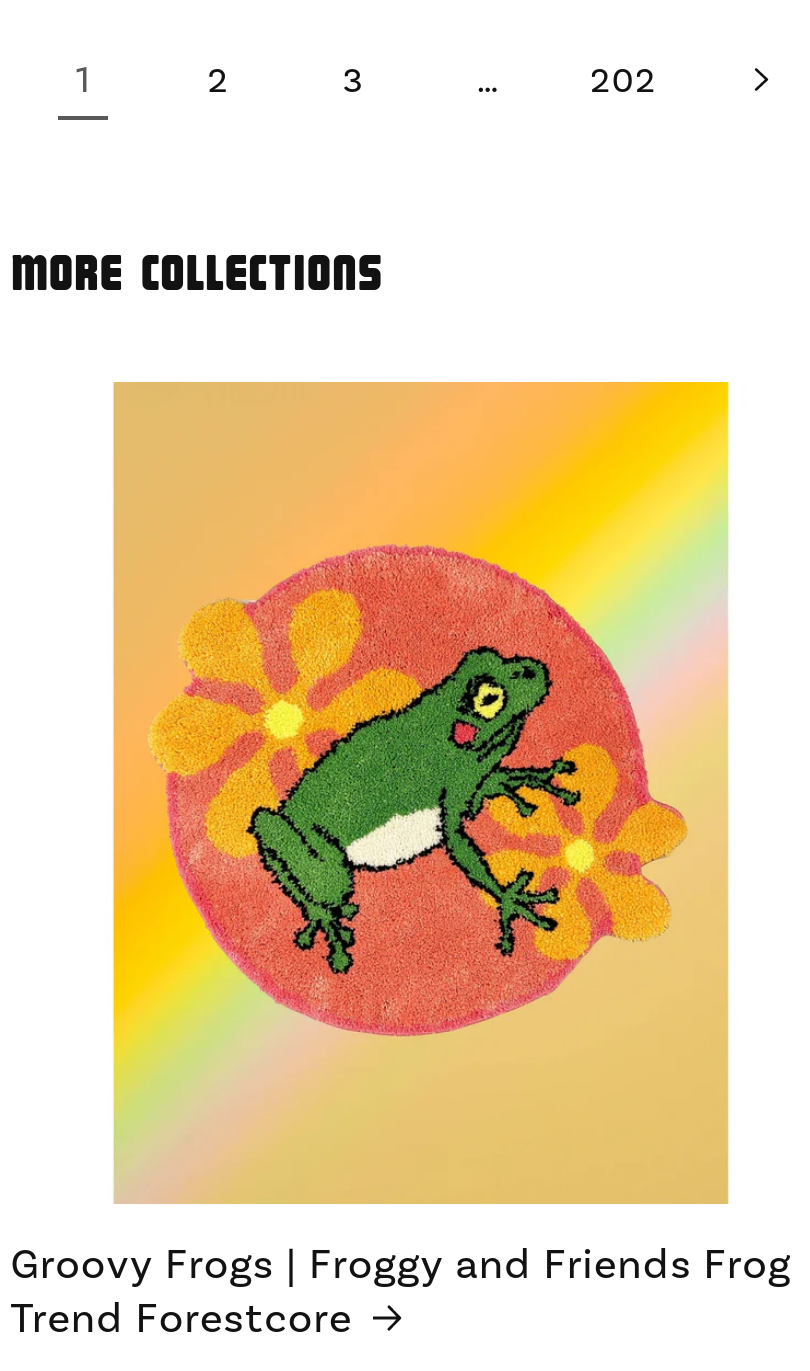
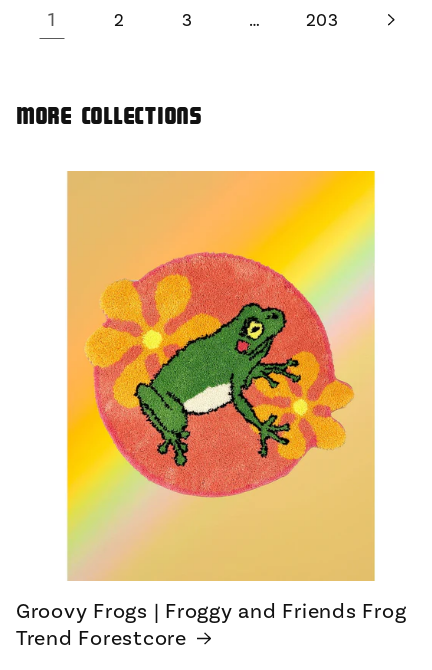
- 202
+ 203
